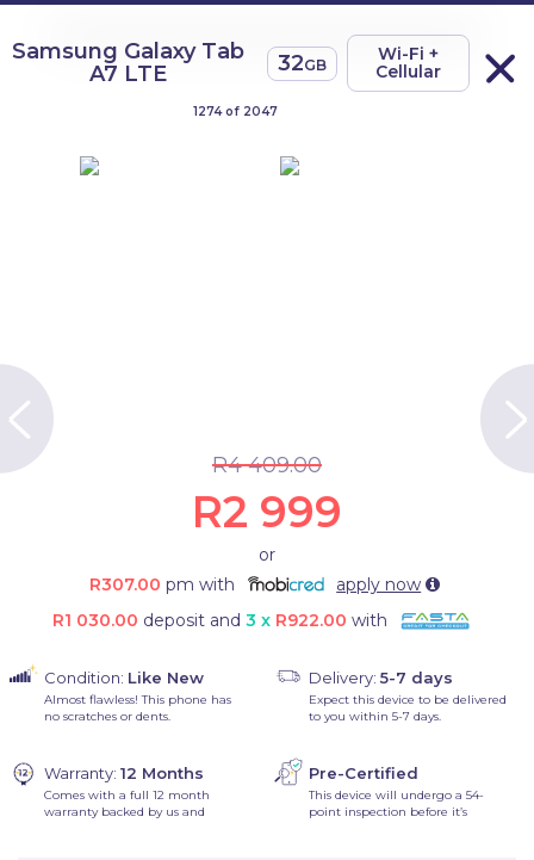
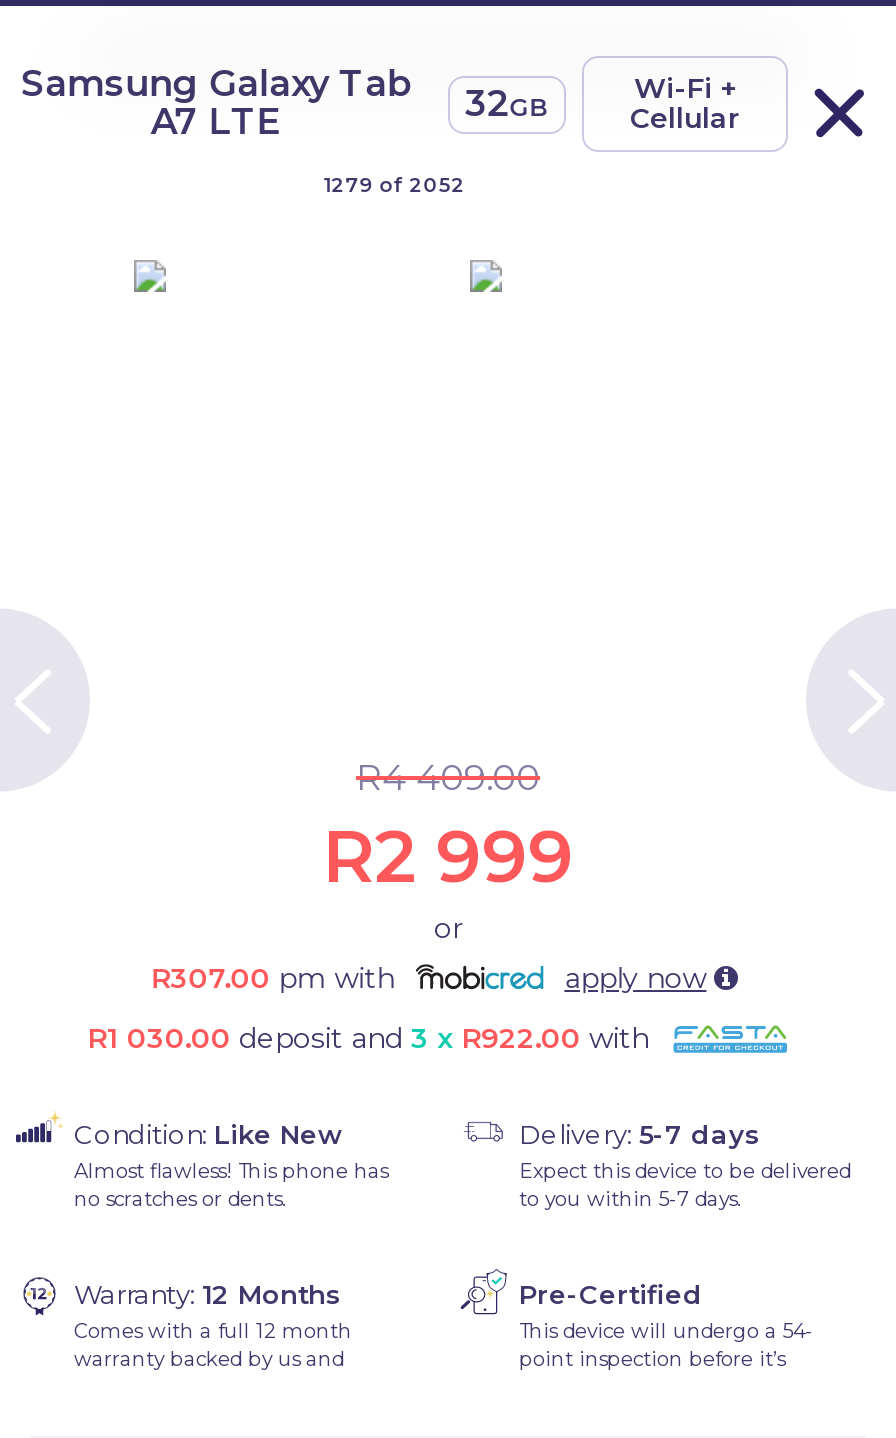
- 1274 of 2047
+ 1279 of 2052
